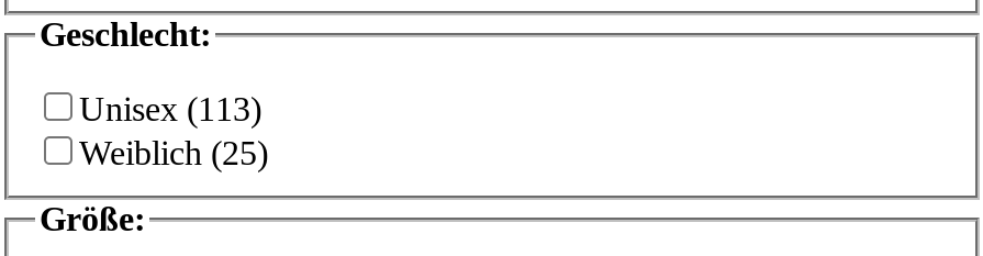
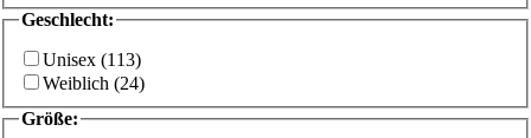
- Weiblich (25)
+ Weiblich (24)
